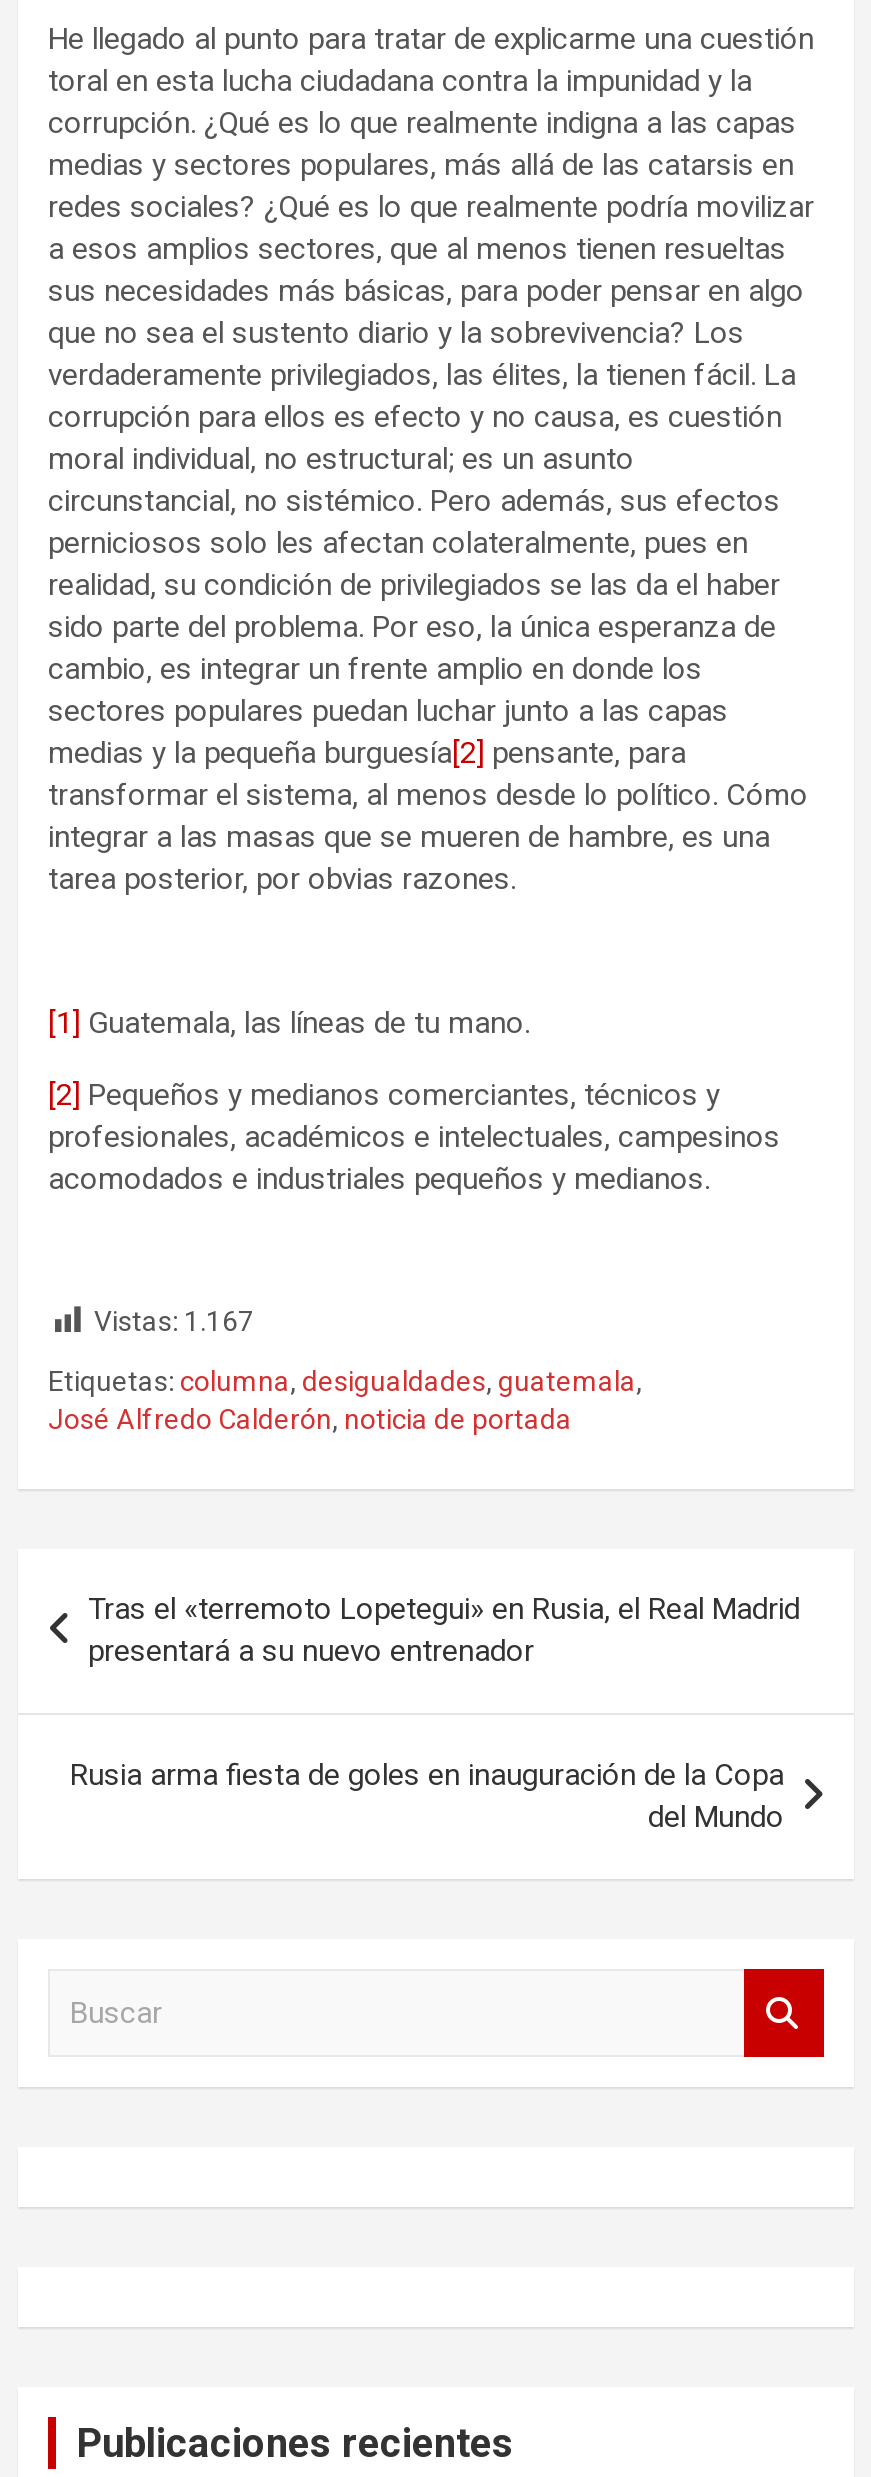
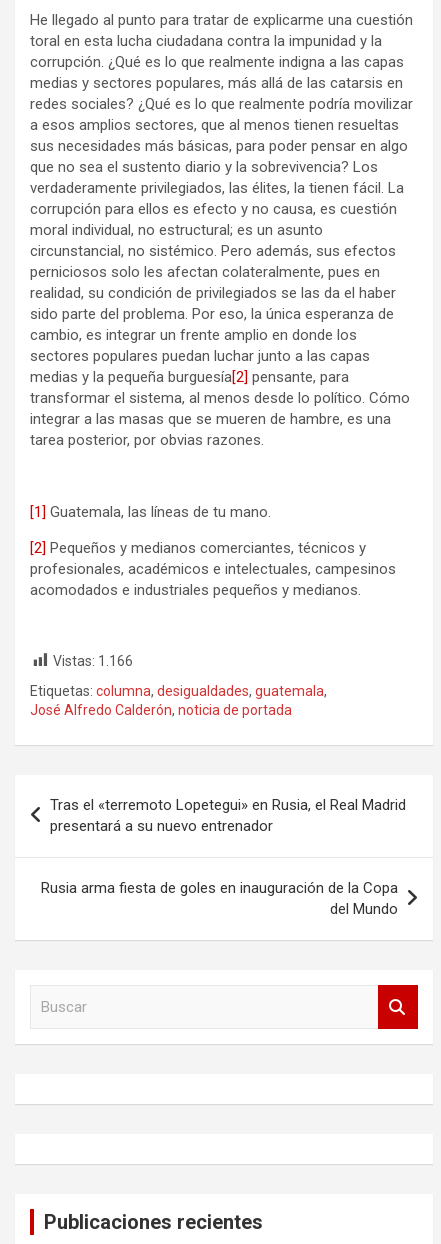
- Vistas: 1.167
+ Vistas: 1.166
